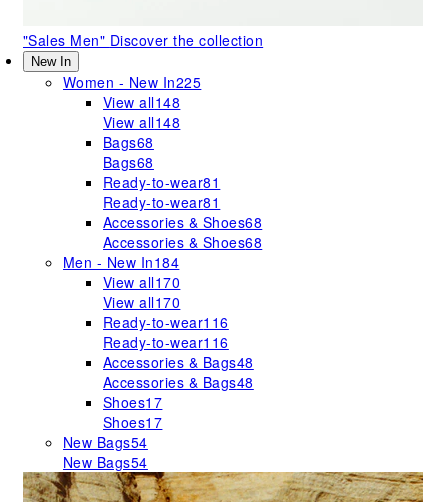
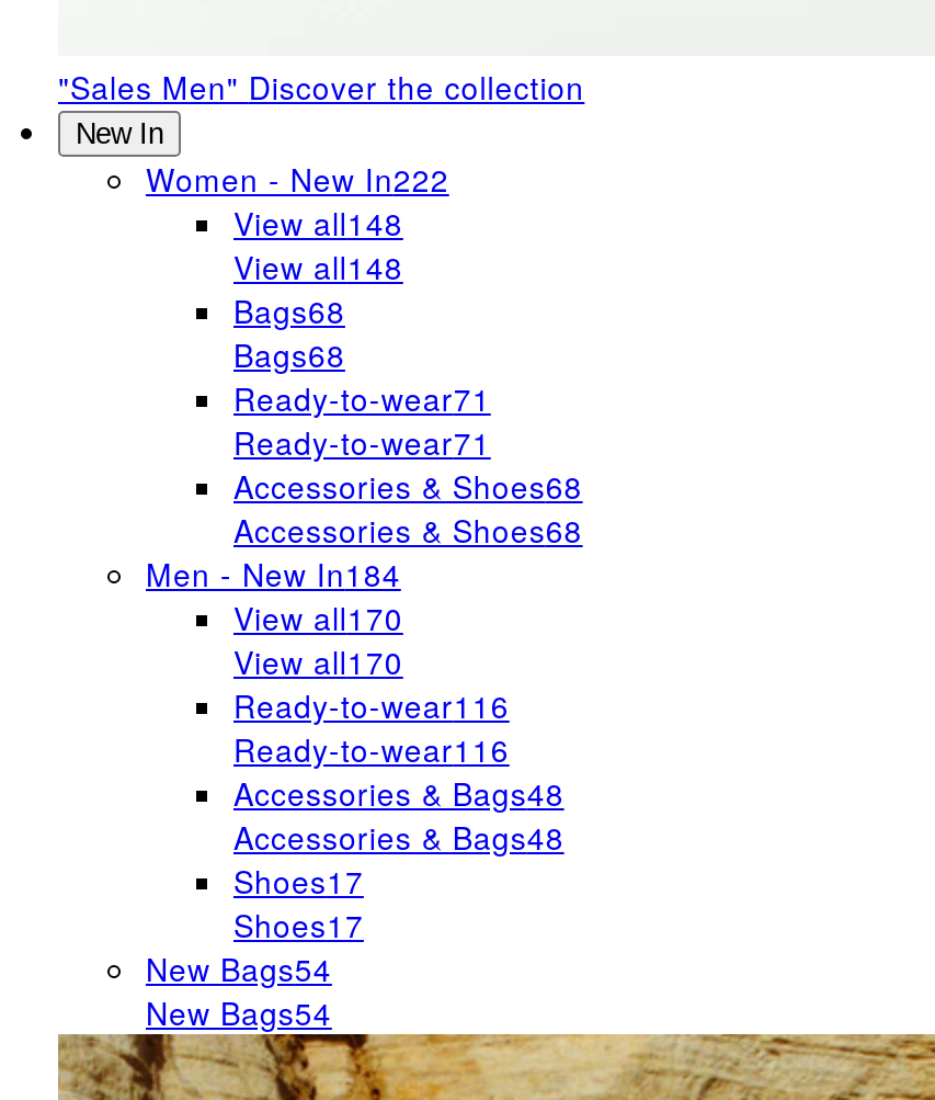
- Women - New In225
+ Women - New In222

- Ready-to-wear81
+ Ready-to-wear71

- Ready-to-wear81
+ Ready-to-wear71
